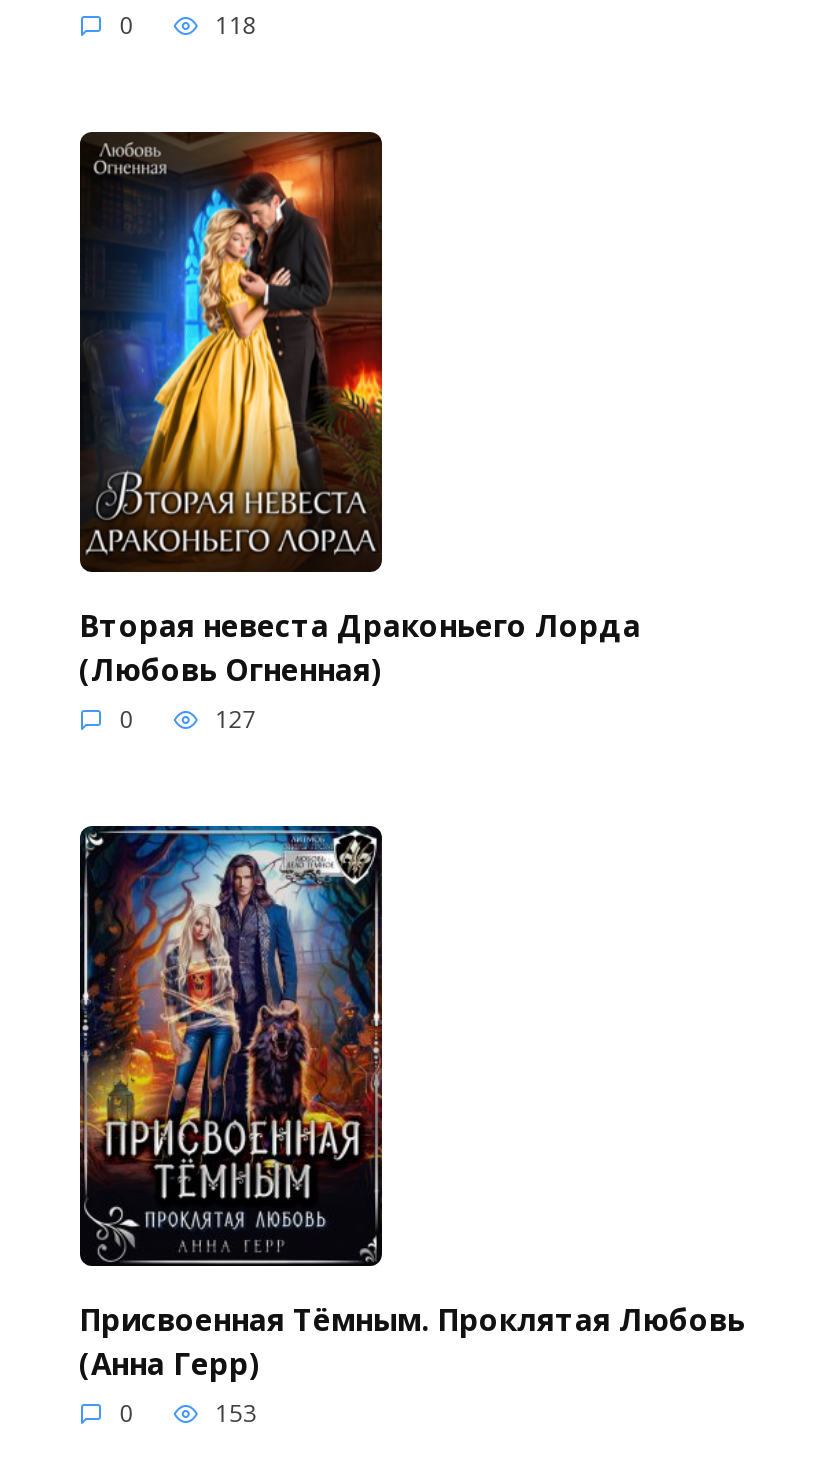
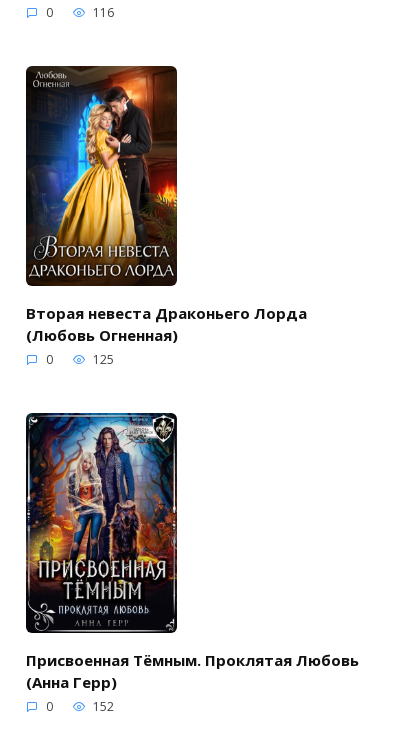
- 118
+ 116

- 127
+ 125

- 153
+ 152
